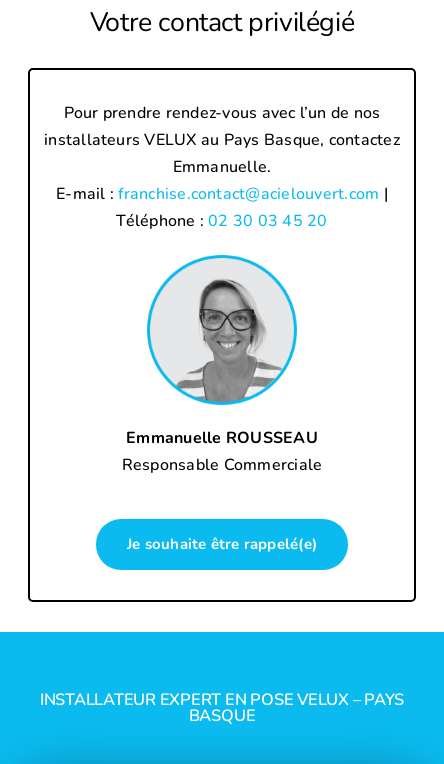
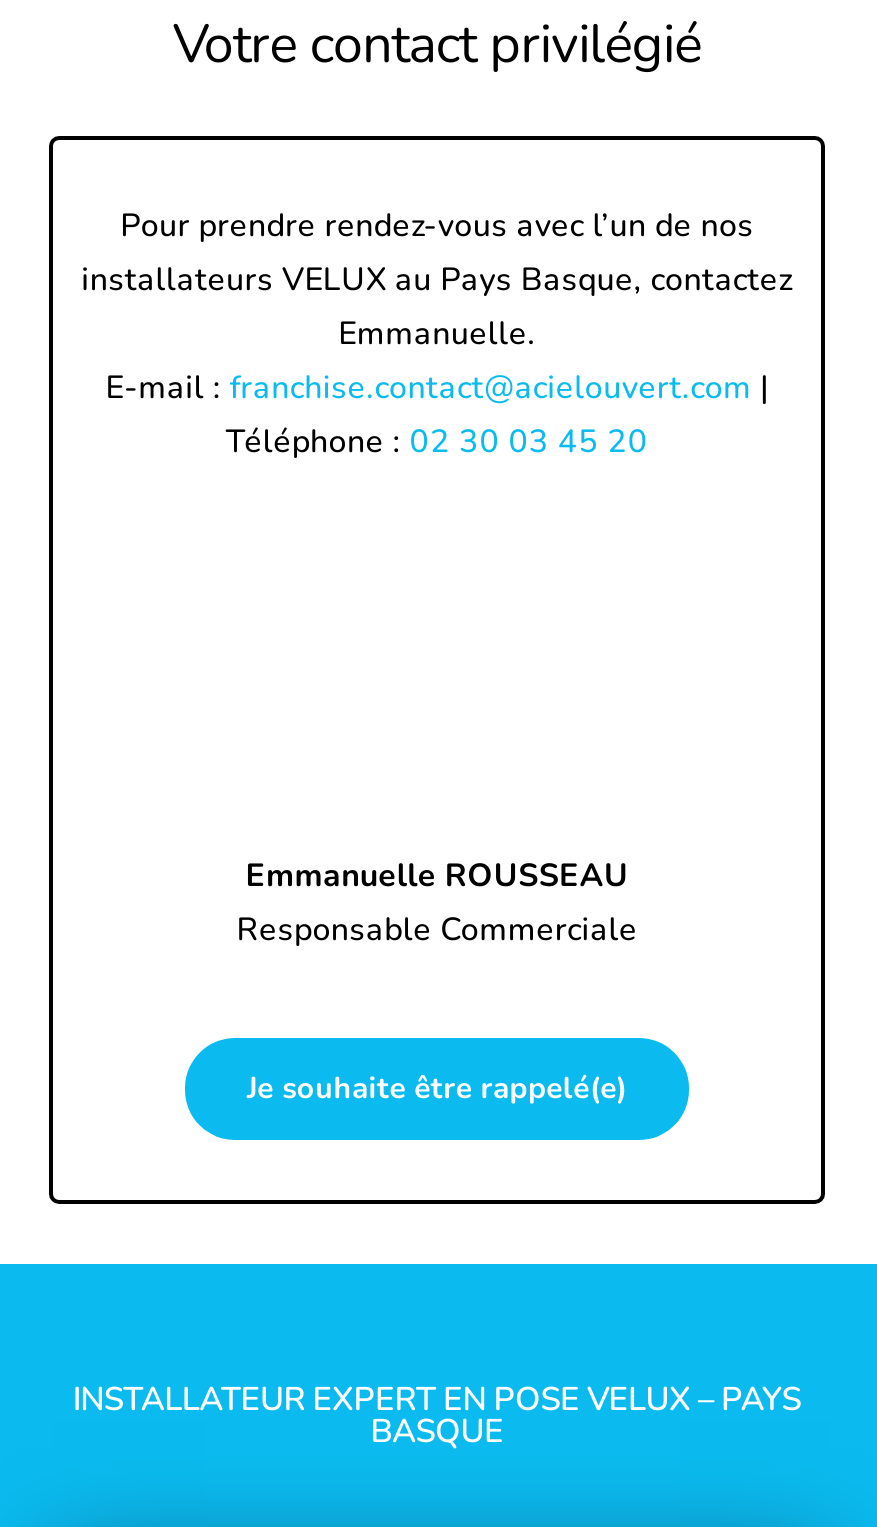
- [image]
